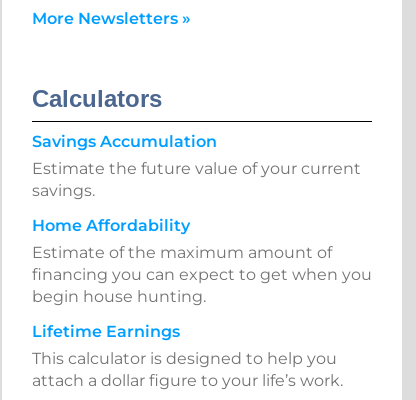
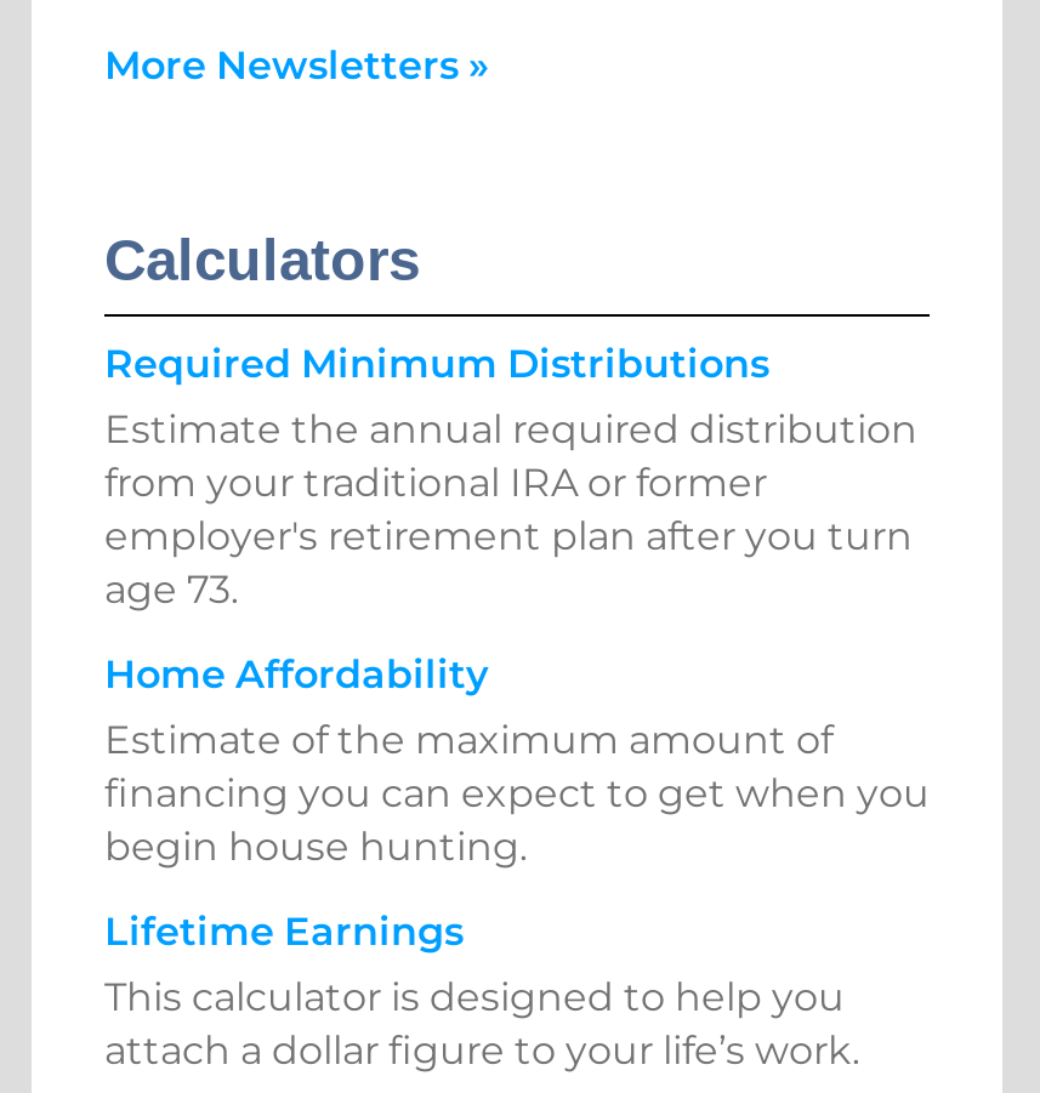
- Savings Accumulation
- Estimate the future value of your current
- savings.
+ Required Minimum Distributions
+ Estimate the annual required distribution
+ from your traditional IRA or former
+ employer's retirement plan after you turn
+ age 73.
